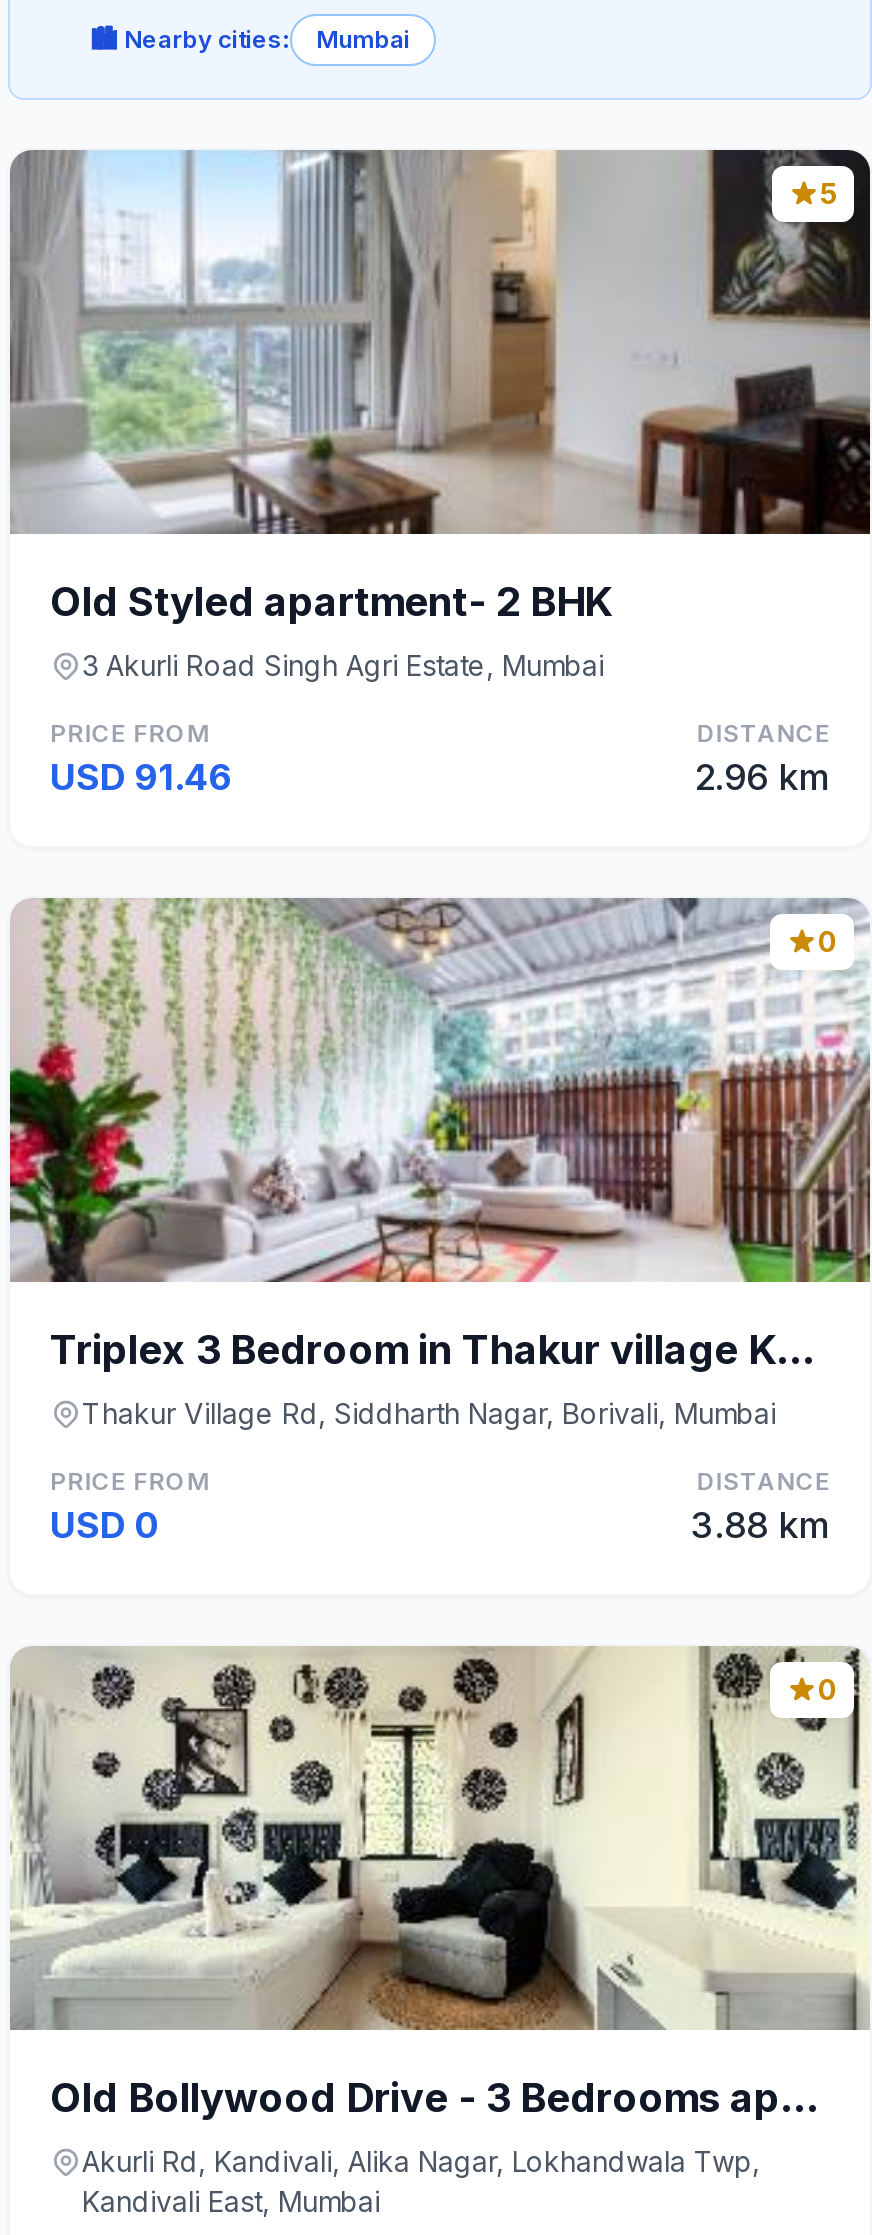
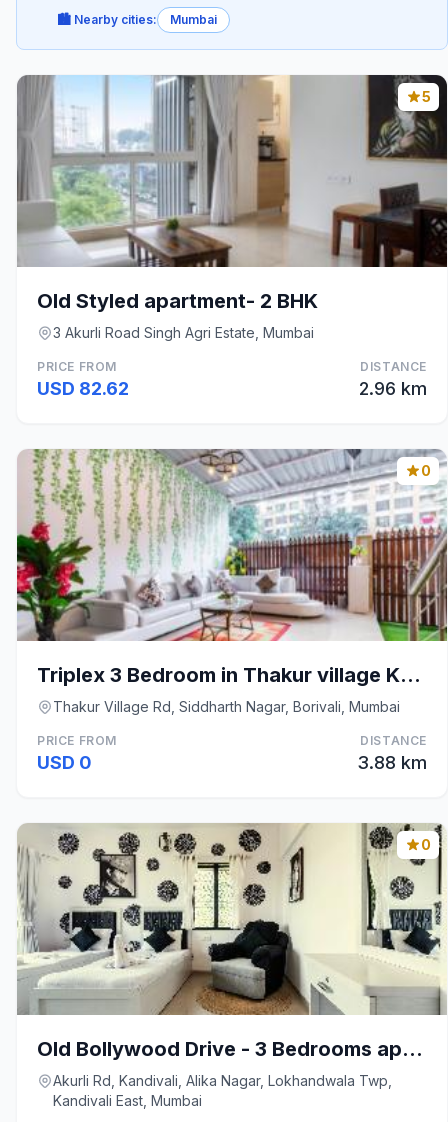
- USD 91.46
+ USD 82.62
